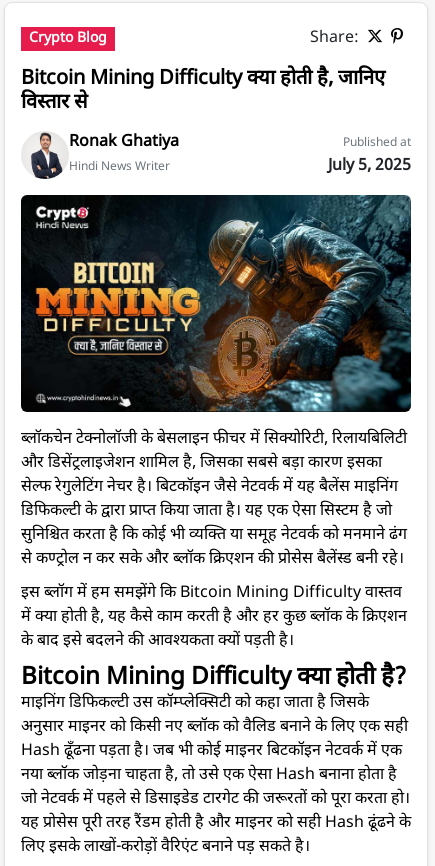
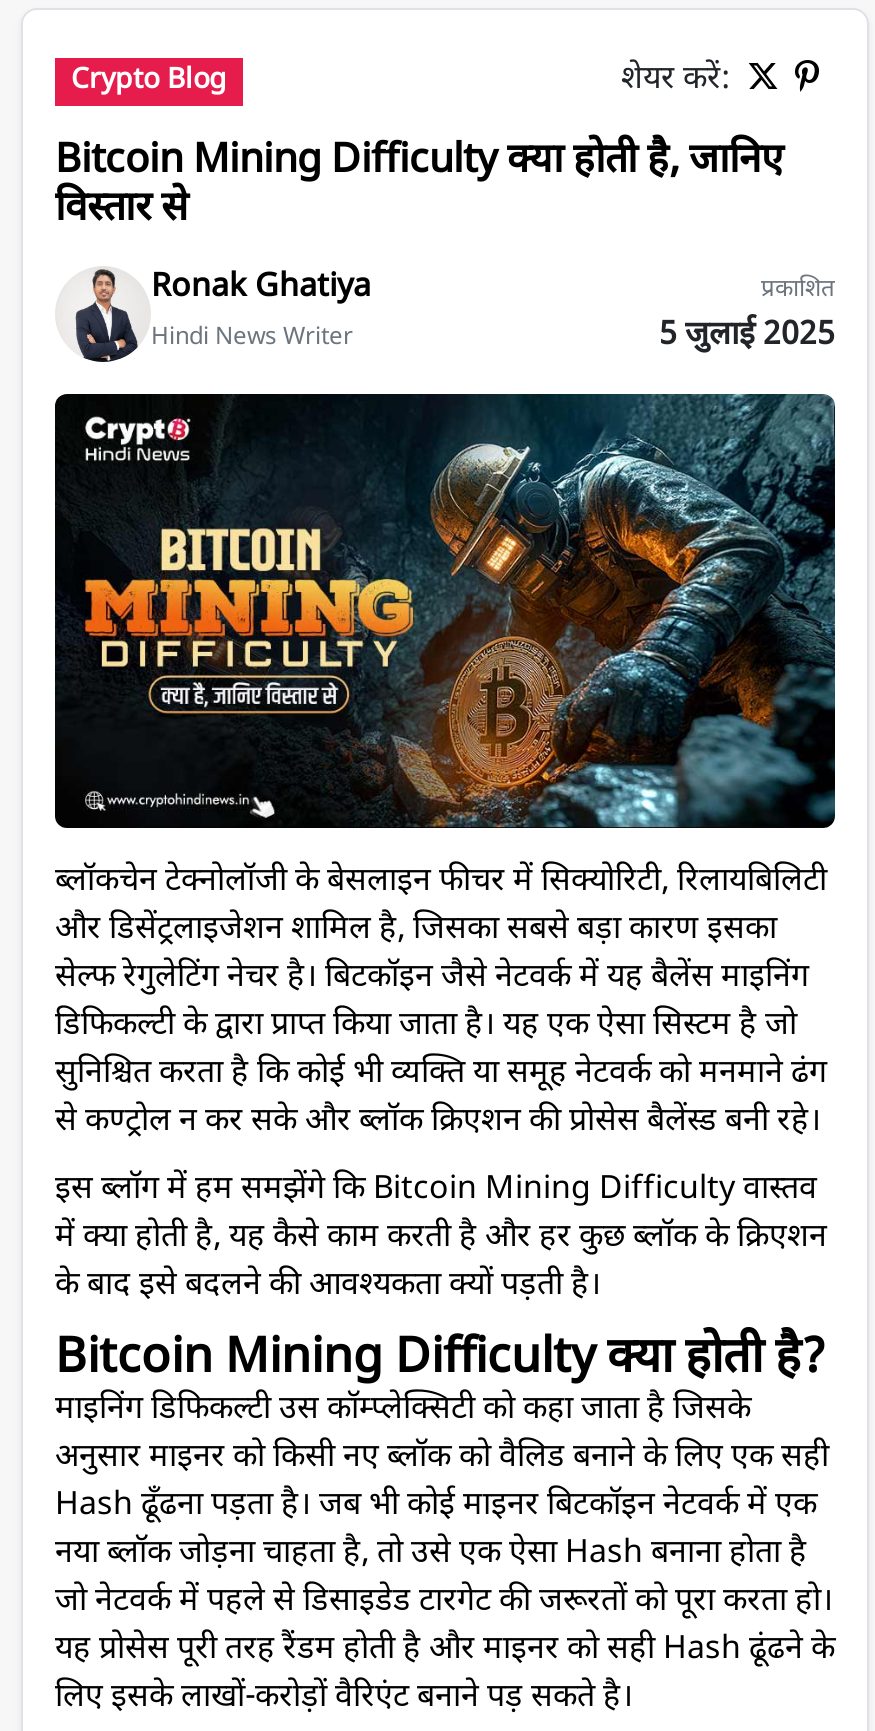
- Share:
+ शेयर करें:

- Published at
- July 5, 2025
+ प्रकाशित
+ 5 जुलाई 2025
